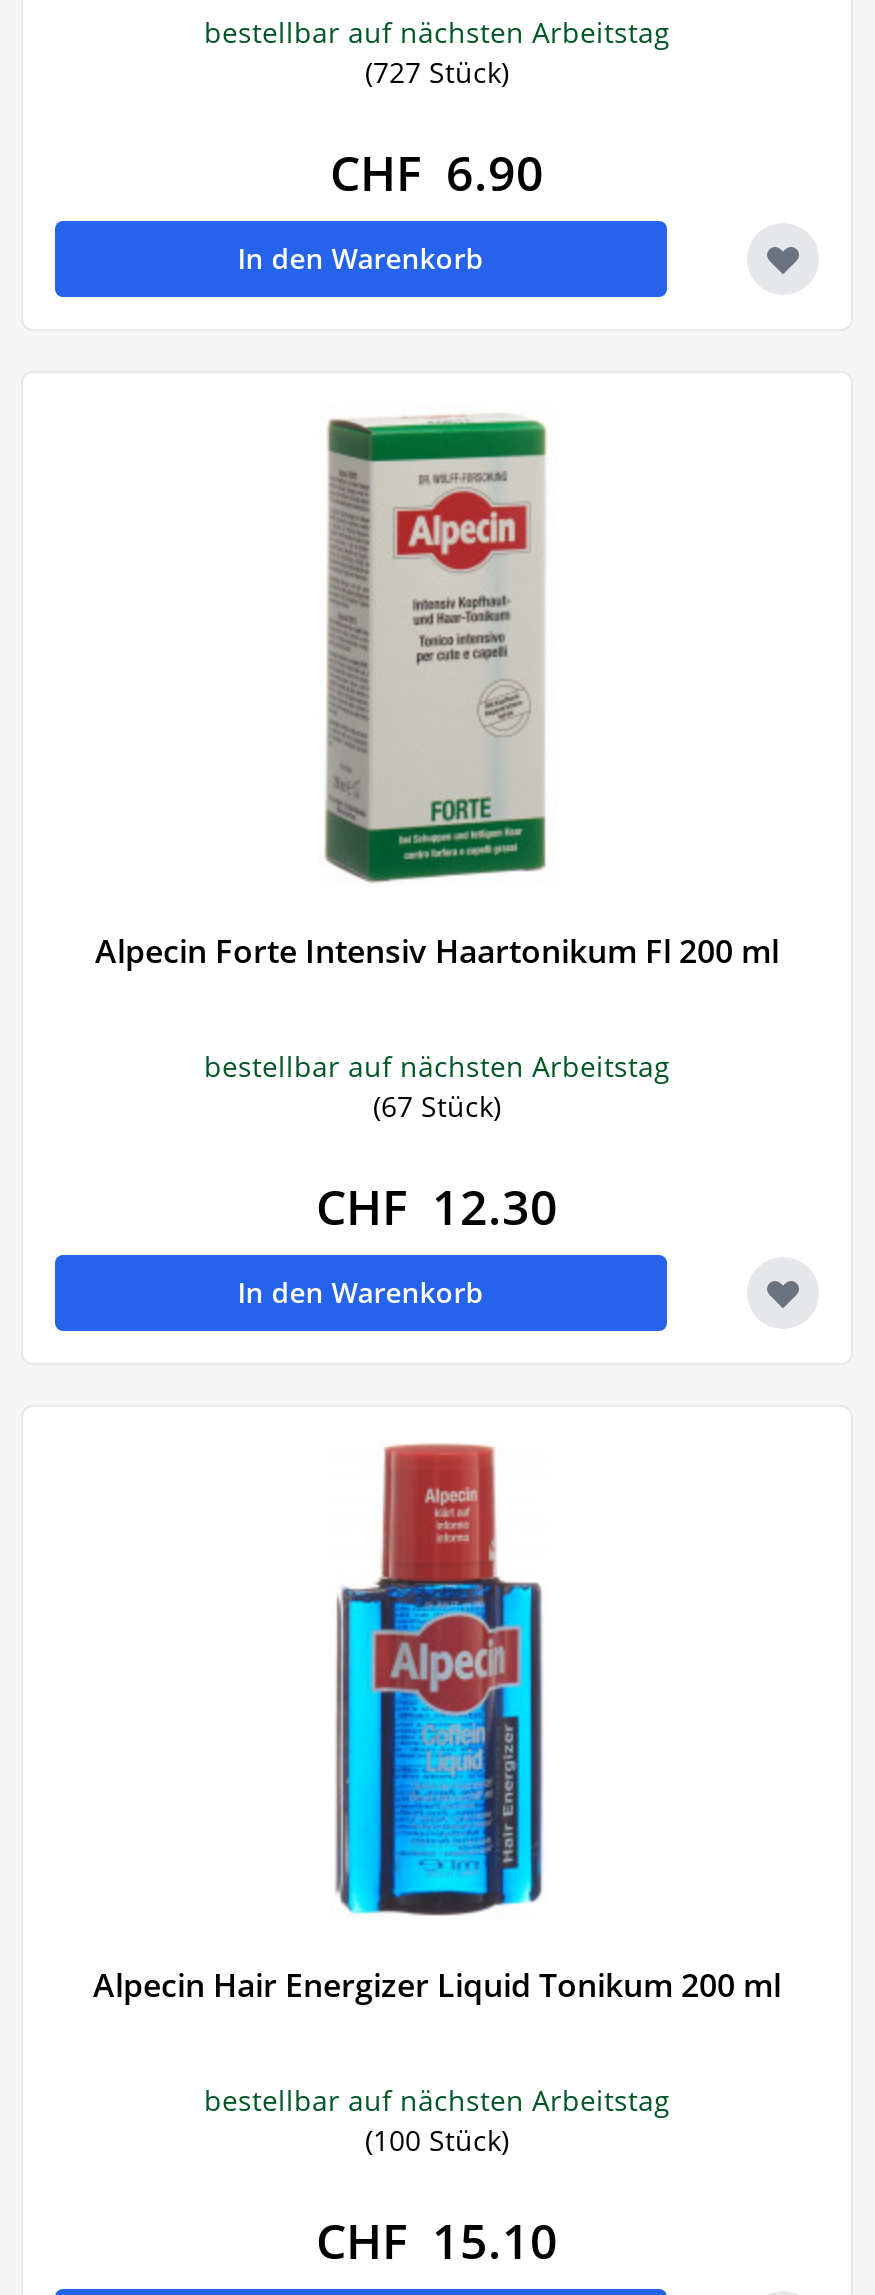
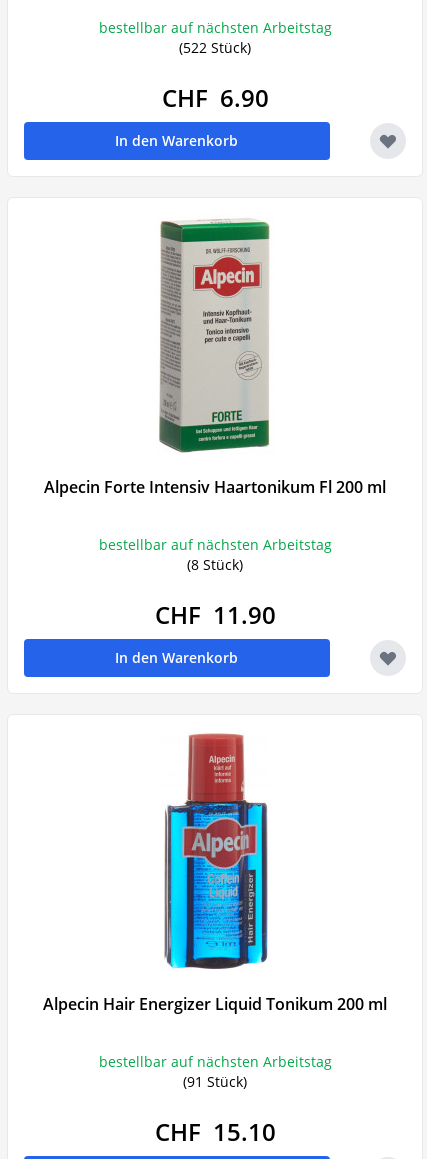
- (727 Stück)
+ (522 Stück)

- (67 Stück)
+ (8 Stück)

- CHF 12.30
+ CHF 11.90

- (100 Stück)
+ (91 Stück)
